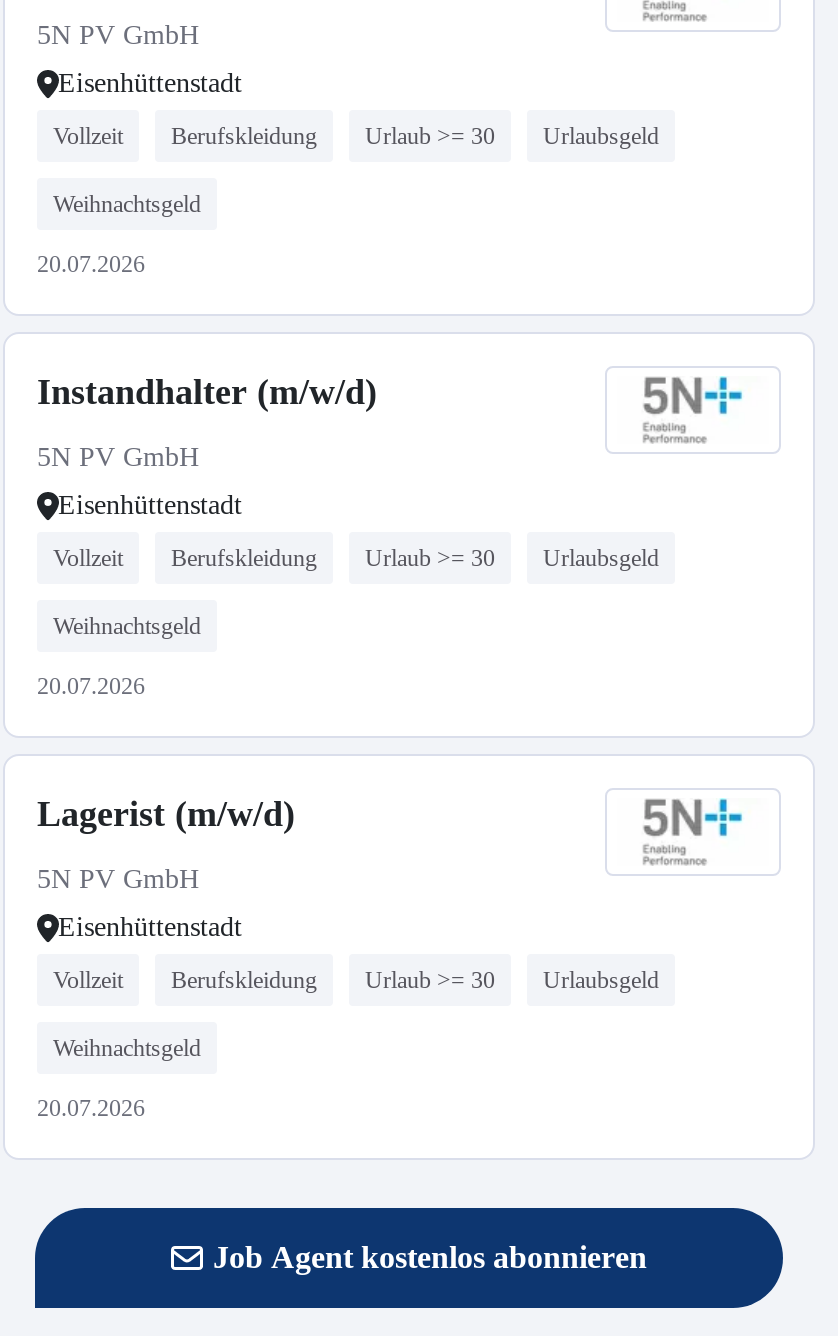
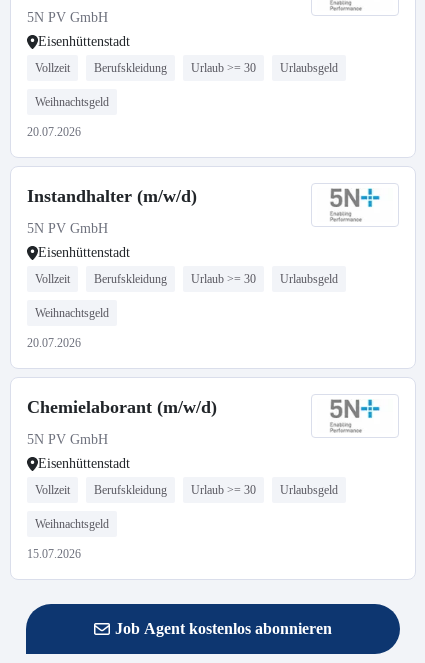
- Lagerist (m/w/d)
+ Chemielaborant (m/w/d)

- 20.07.2026
+ 15.07.2026
